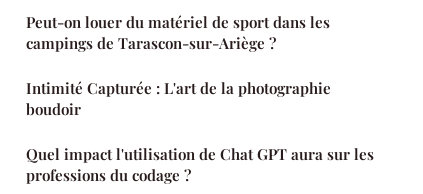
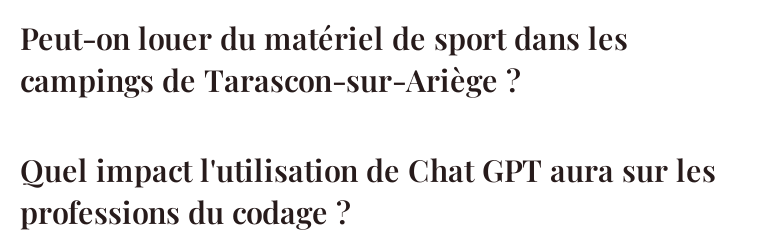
- Intimité Capturée : L'art de la photographie
- boudoir
